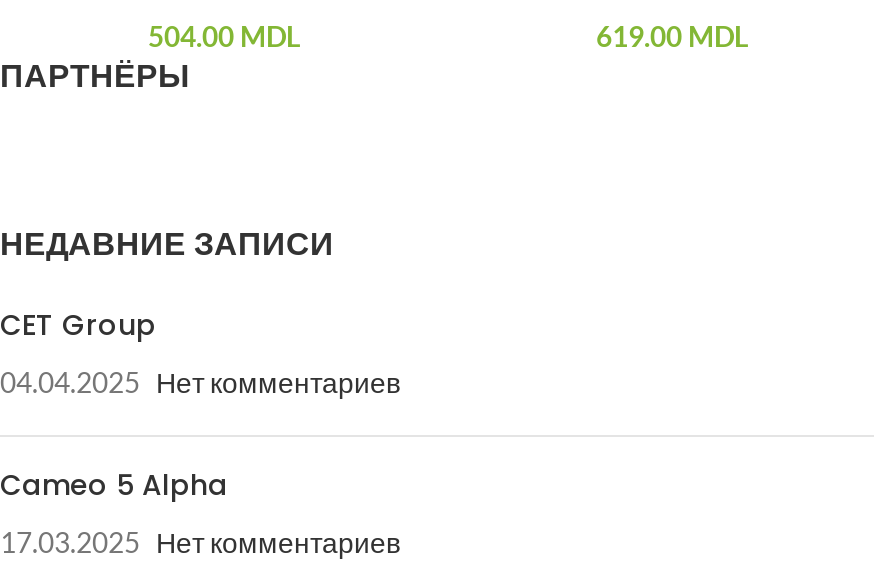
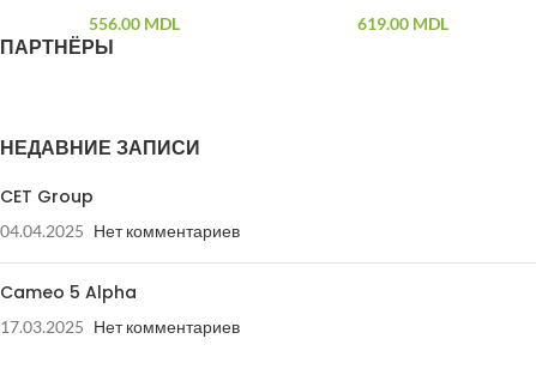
- 504.00 MDL
+ 556.00 MDL
